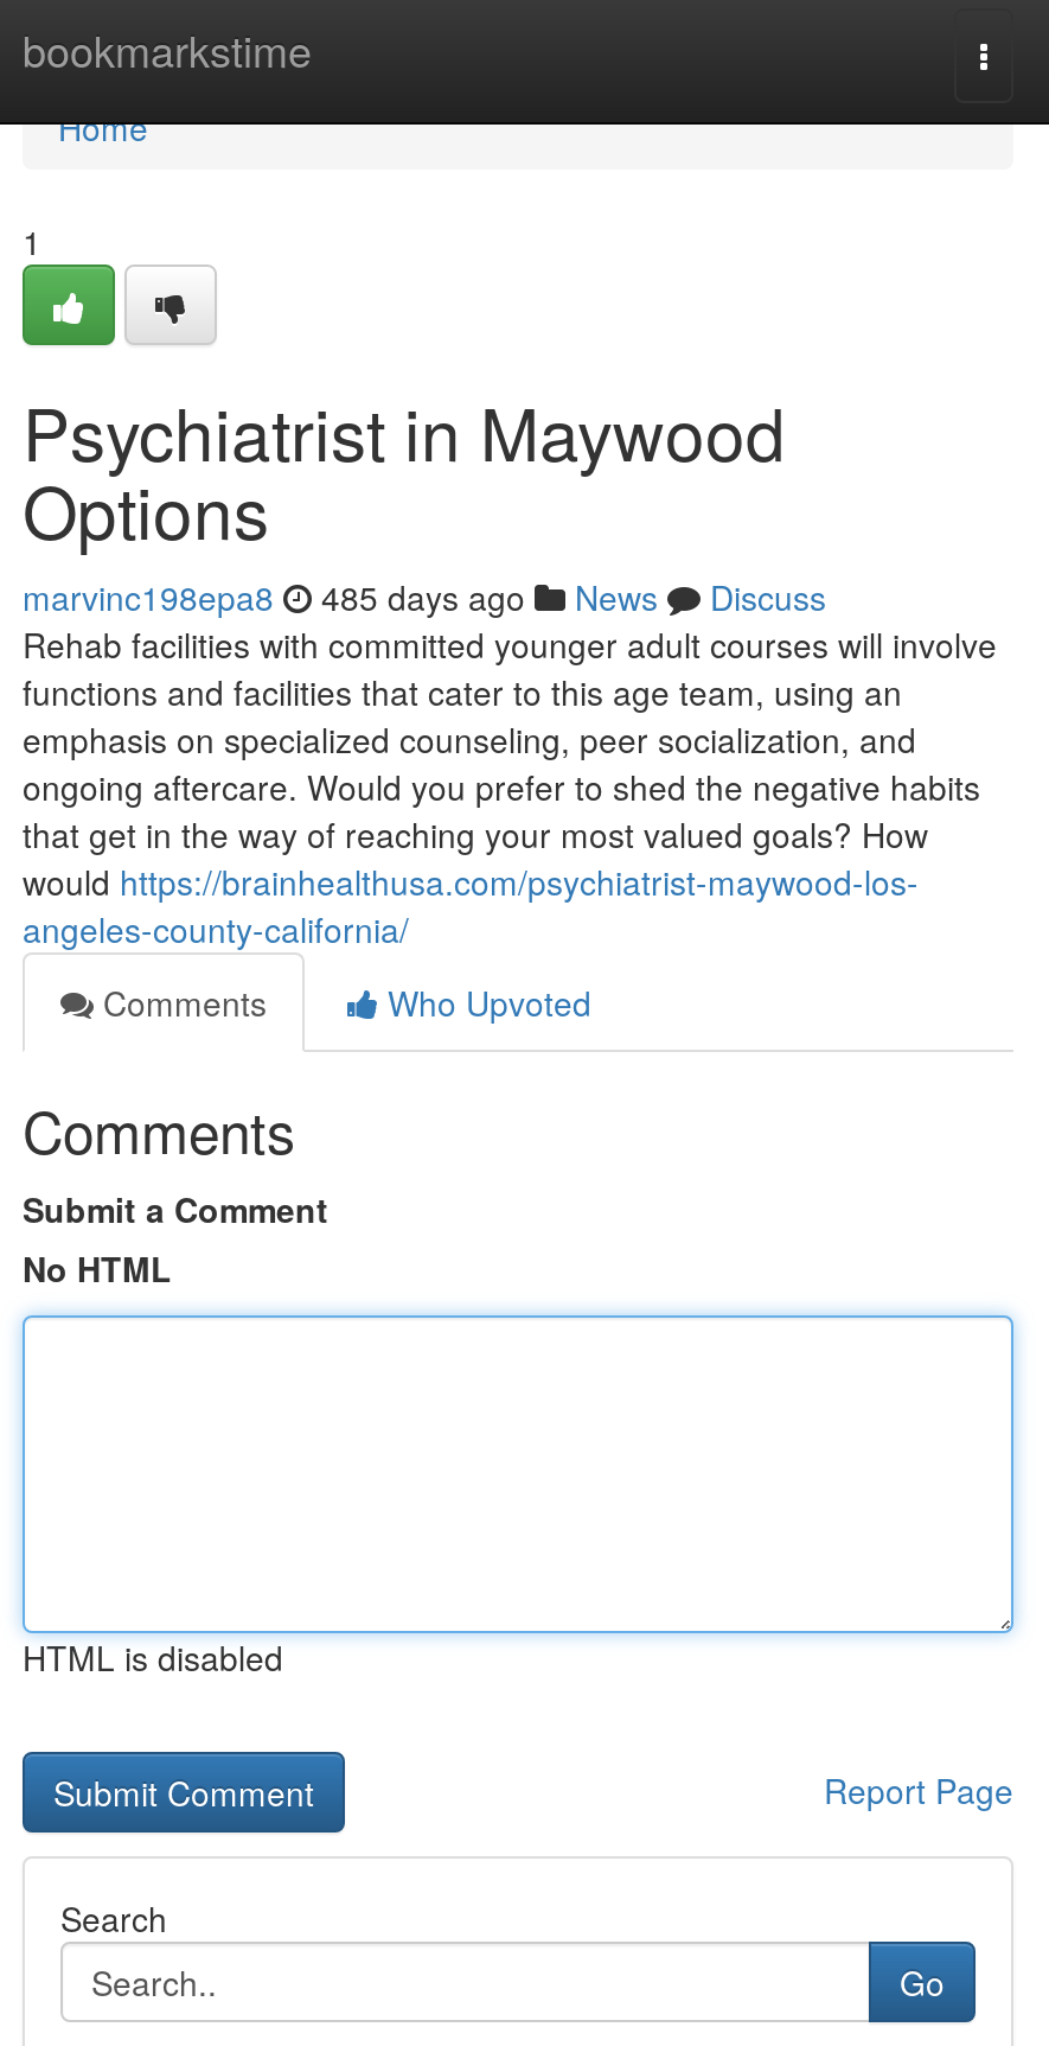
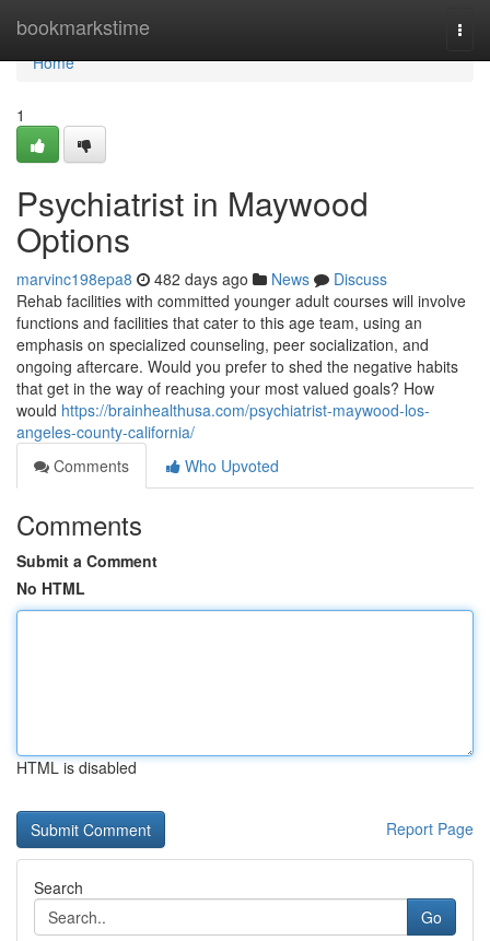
- marvinc198epa8 485 days ago News Discuss
+ marvinc198epa8 482 days ago News Discuss
